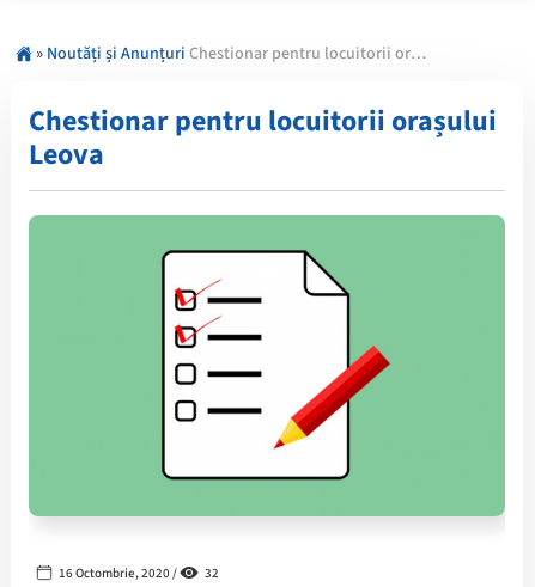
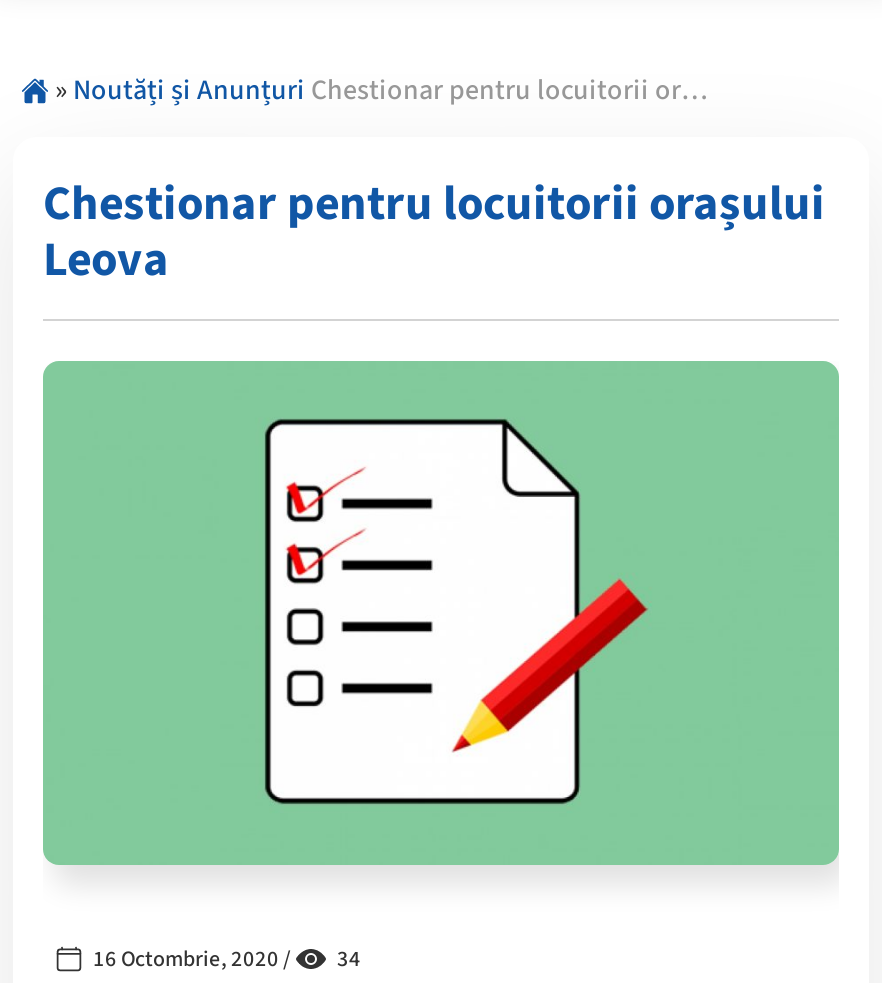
- 16 Octombrie, 2020 / 32
+ 16 Octombrie, 2020 / 34
